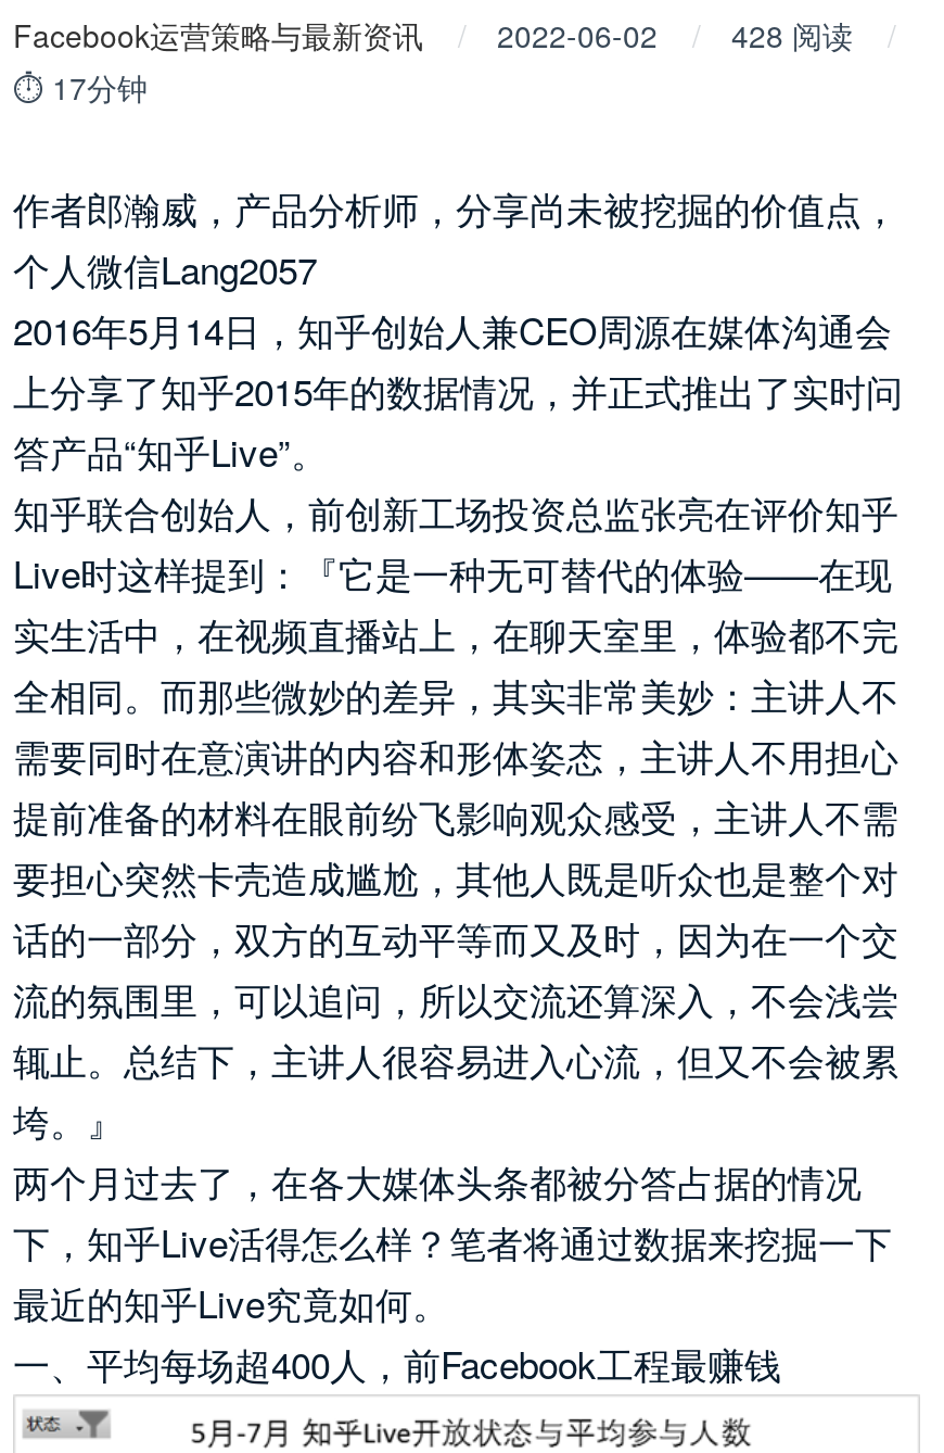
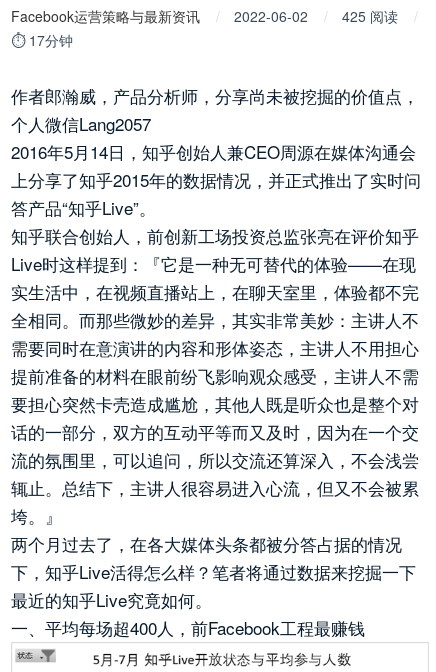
- Facebook运营策略与最新资讯 2022-06-02 428 阅读
+ Facebook运营策略与最新资讯 2022-06-02 425 阅读
